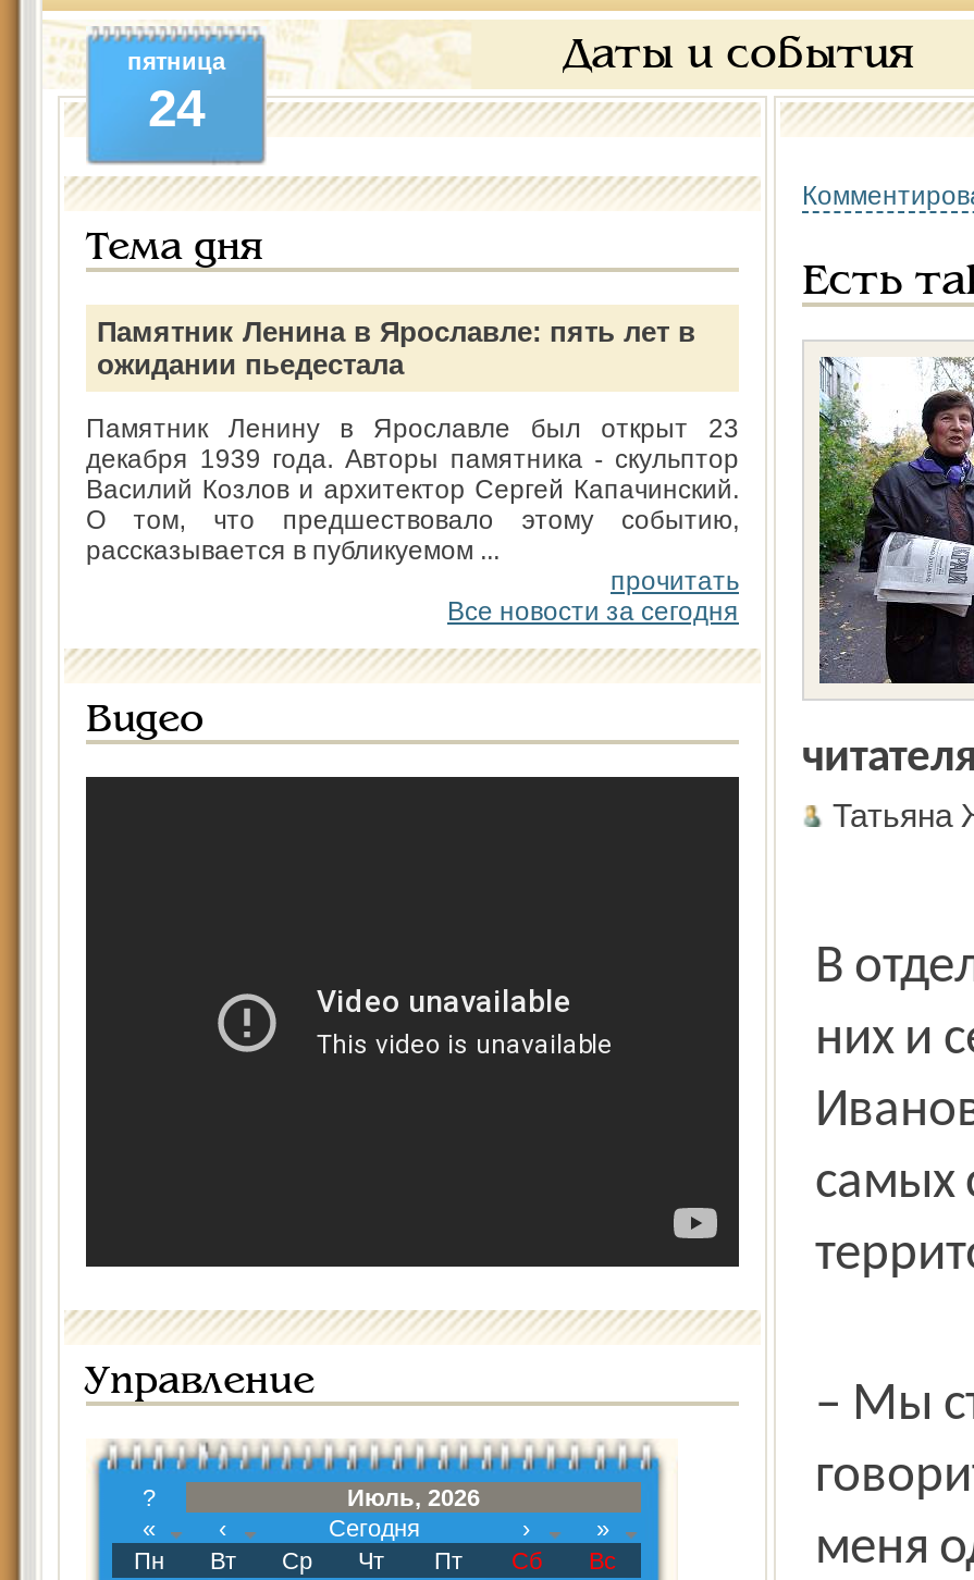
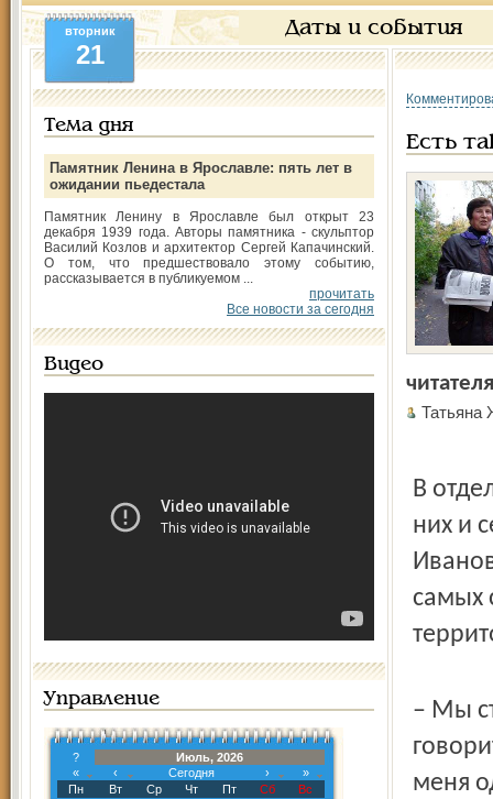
- пятница
- 24
+ вторник
+ 21
